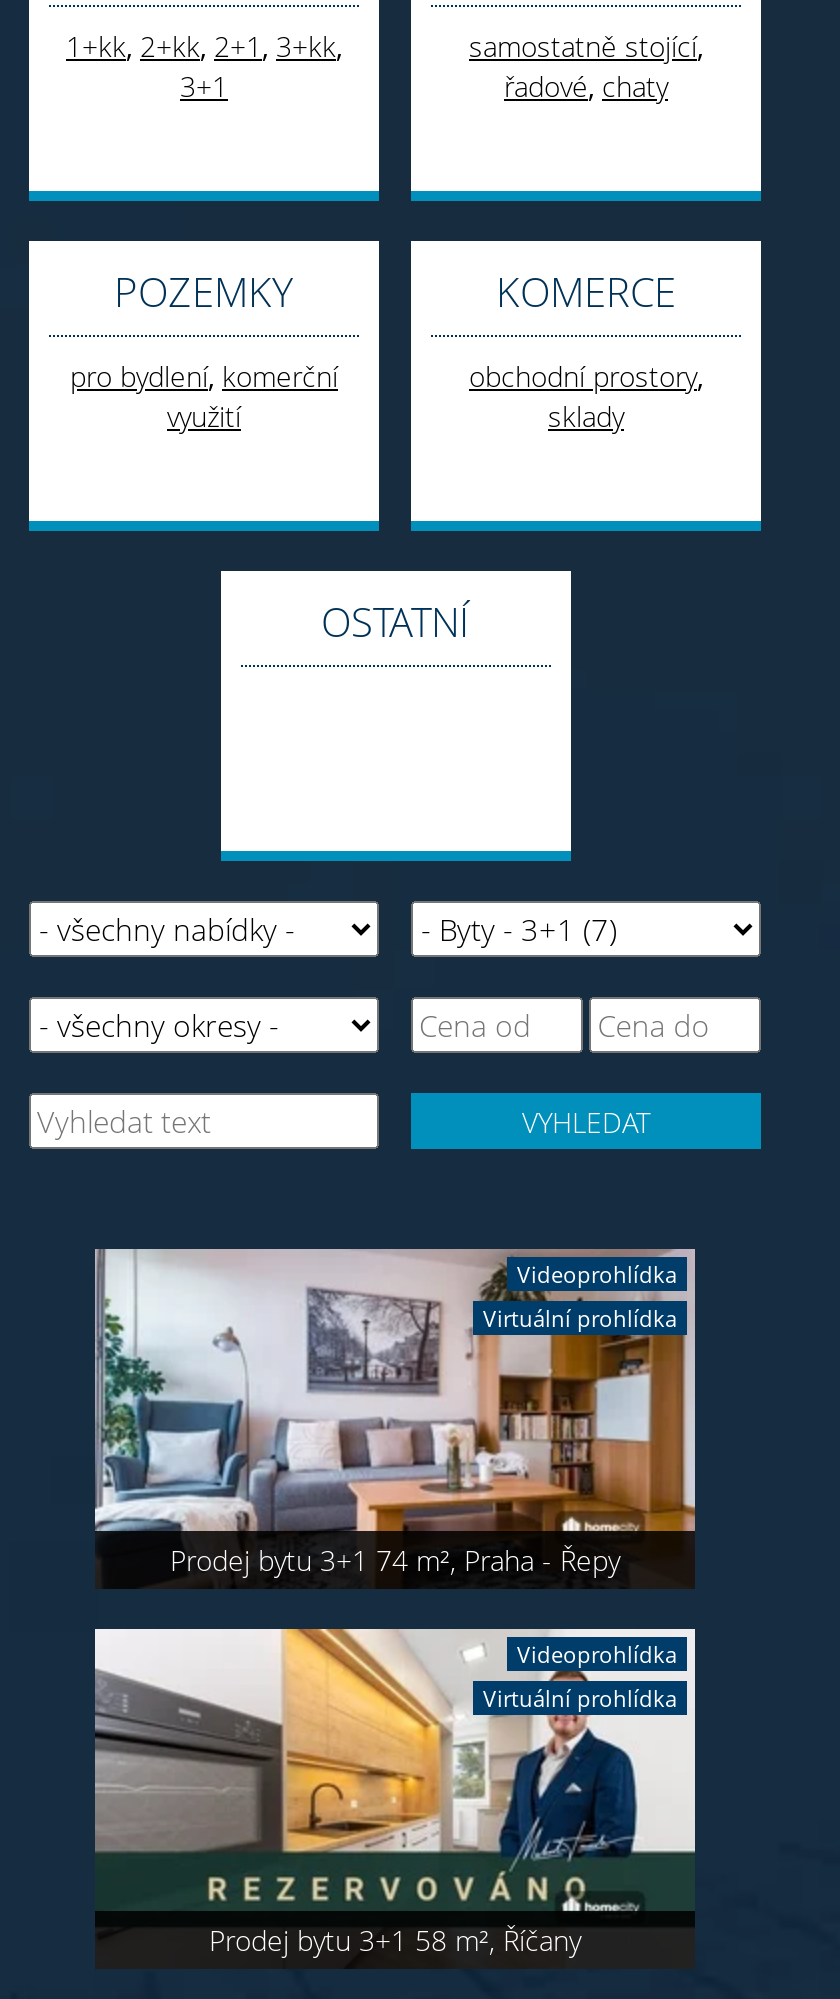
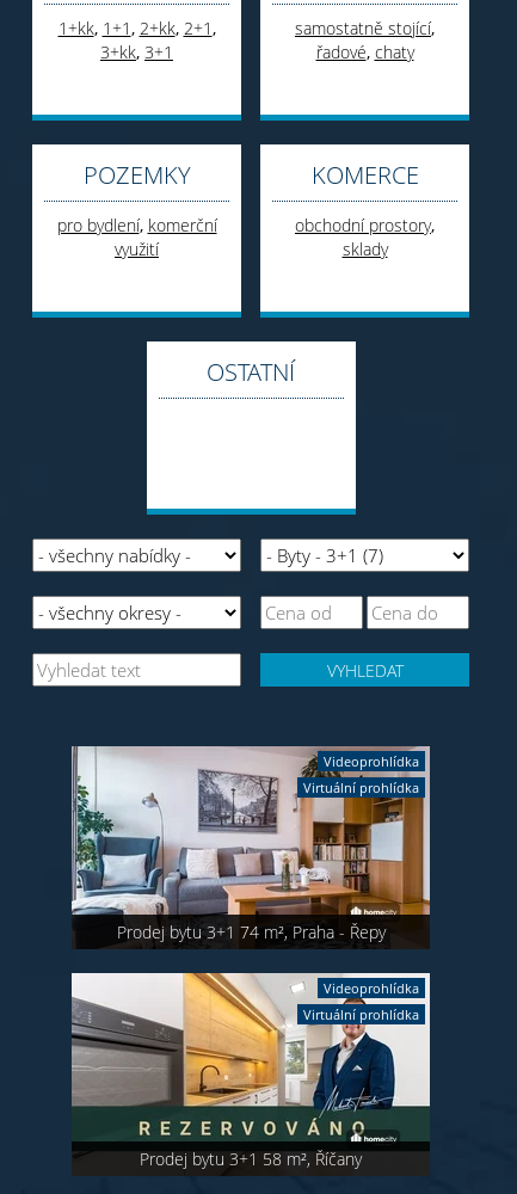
- 1+kk, 2+kk, 2+1, 3+kk,
- 3+1
+ 1+kk, 1+1, 2+kk, 2+1,
+ 3+kk, 3+1
